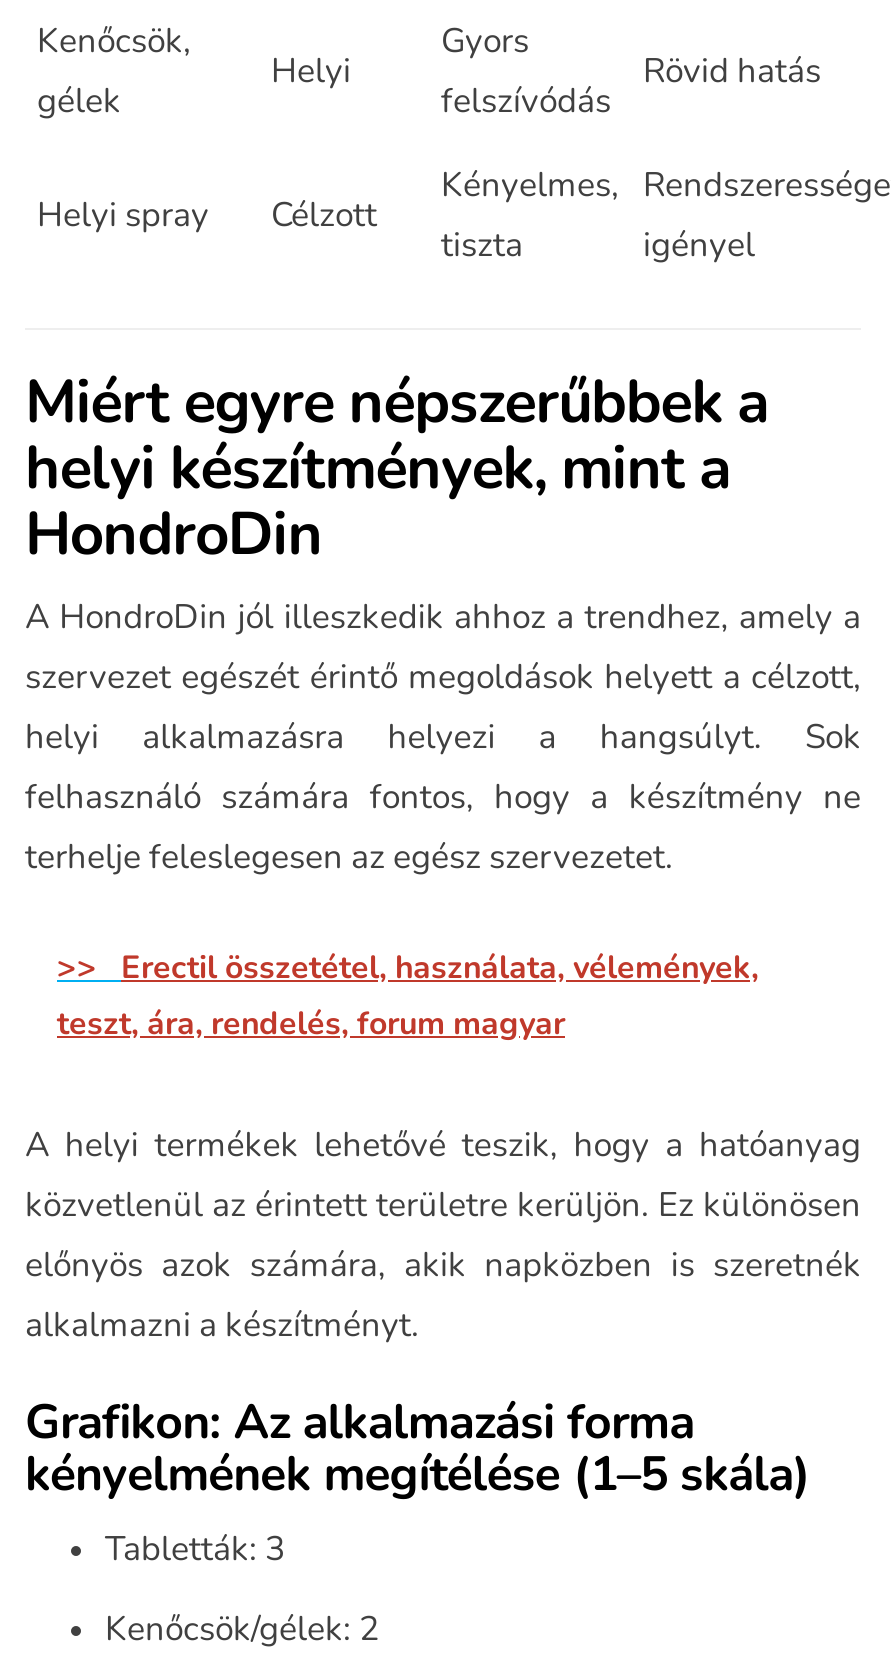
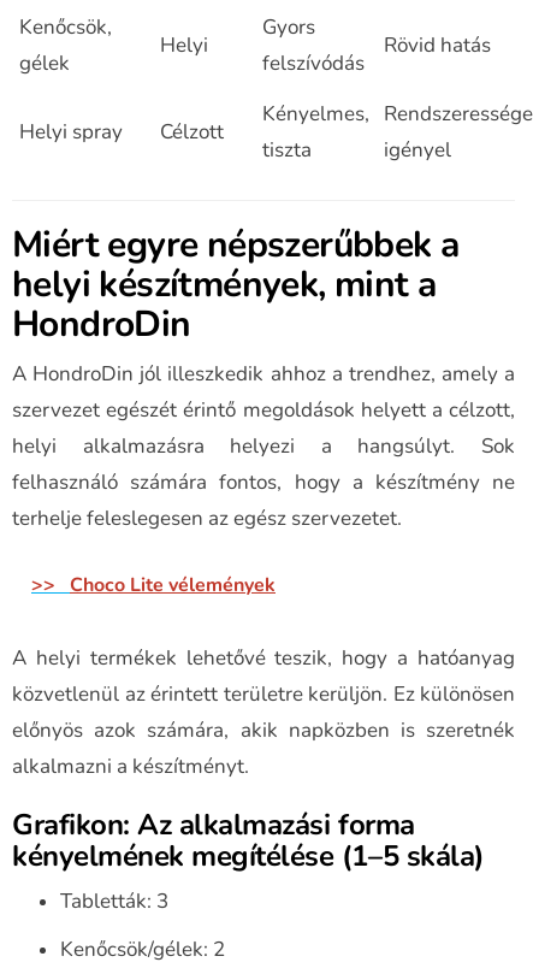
- >> Erectil összetétel, használata, vélemények,
- teszt, ára, rendelés, forum magyar
+ >> Choco Lite vélemények
